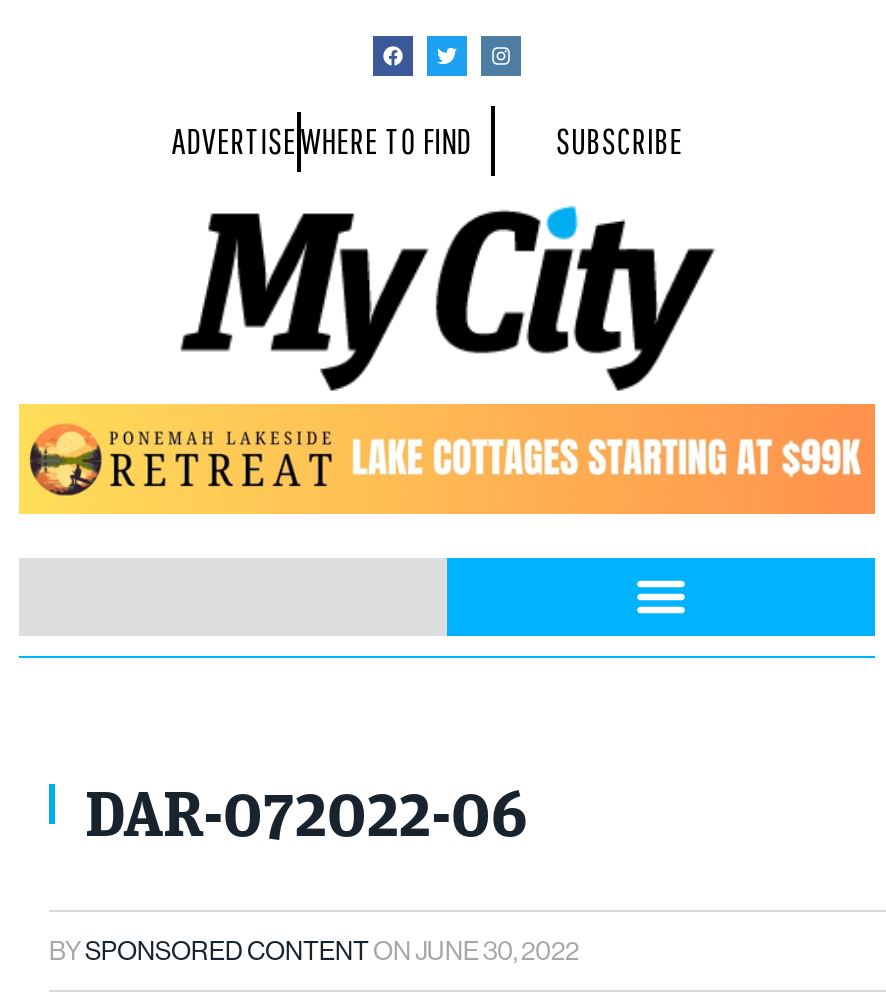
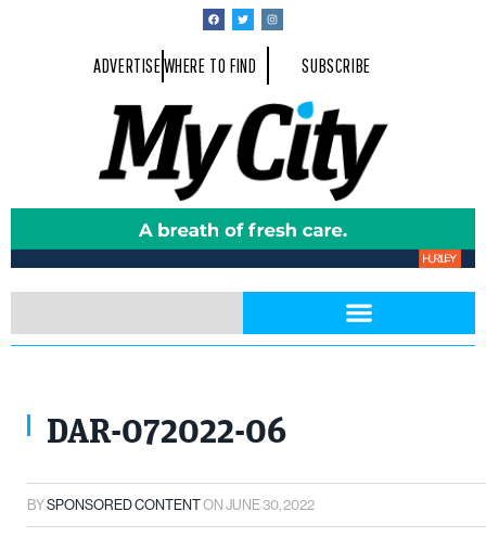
- [image]
+ [image]
